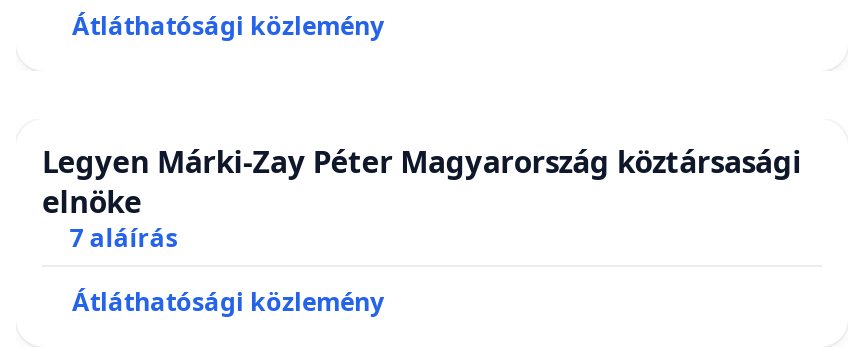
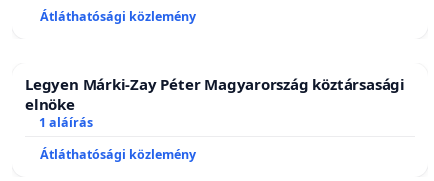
- 7 aláírás
+ 1 aláírás
